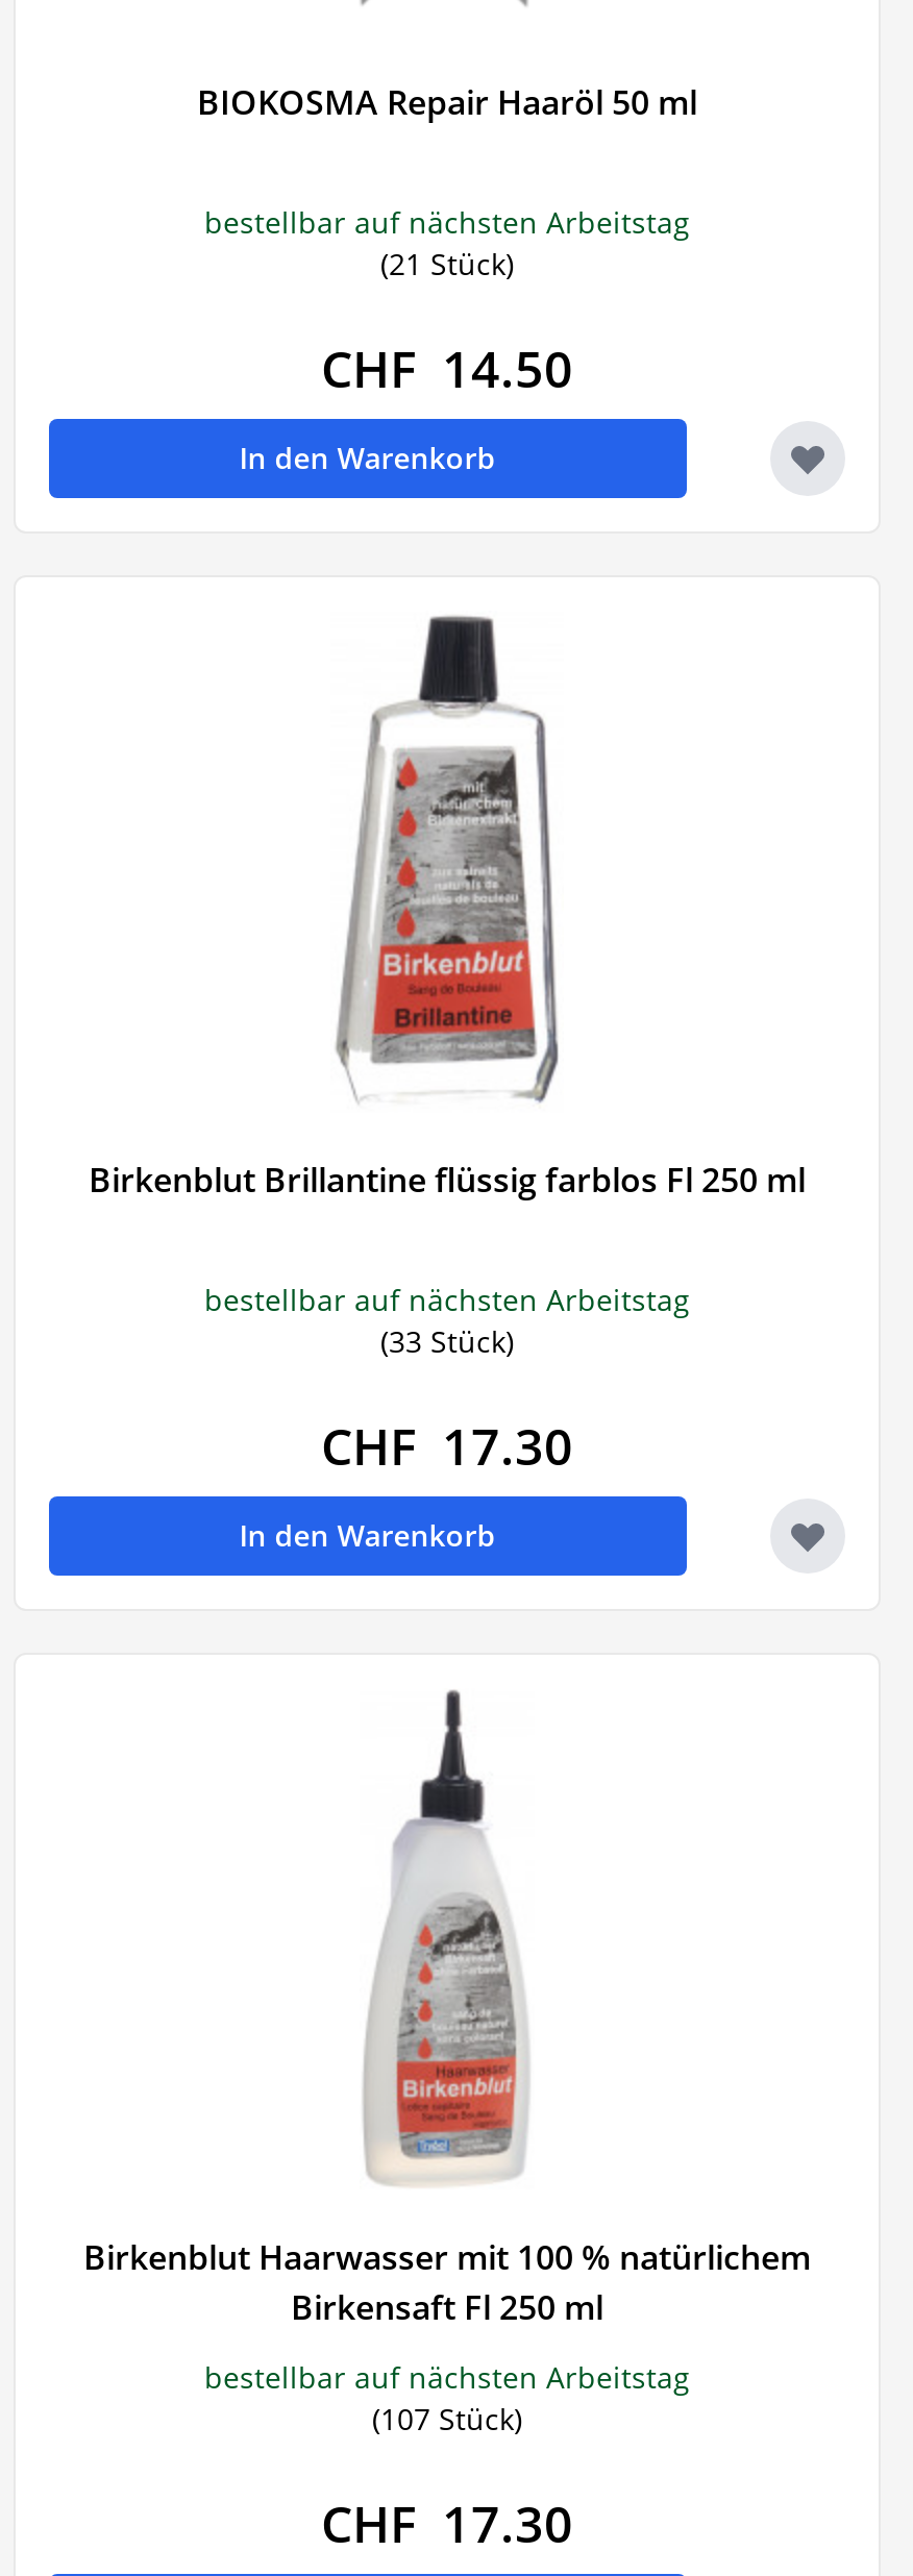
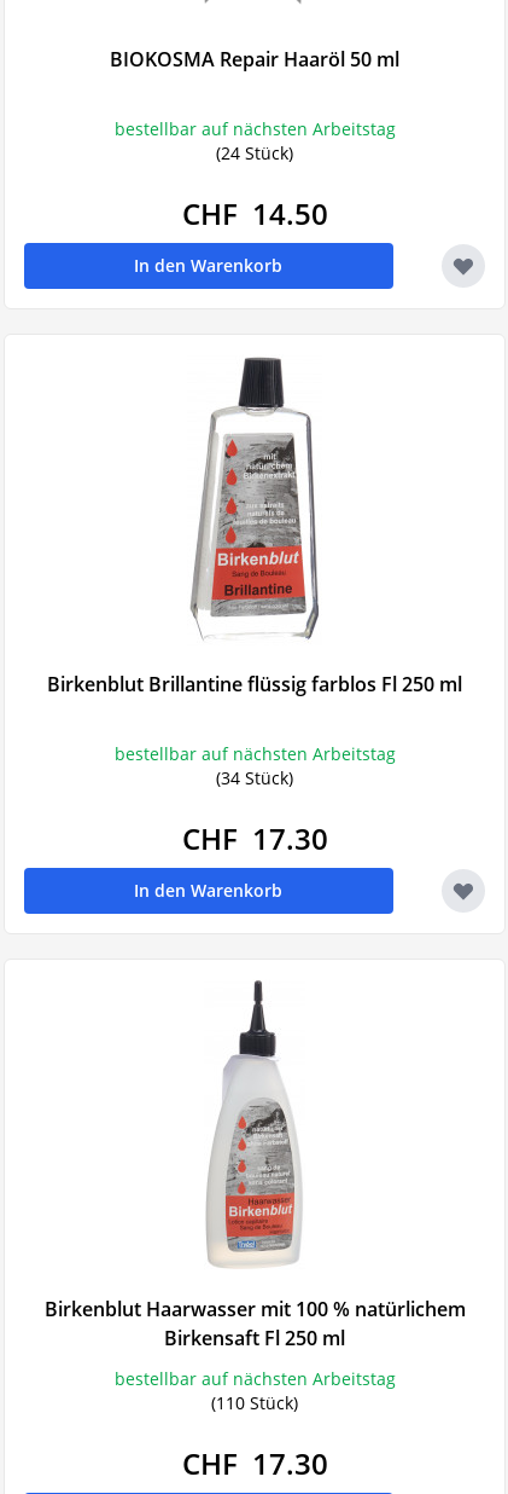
- (21 Stück)
+ (24 Stück)

- (33 Stück)
+ (34 Stück)

- (107 Stück)
+ (110 Stück)
